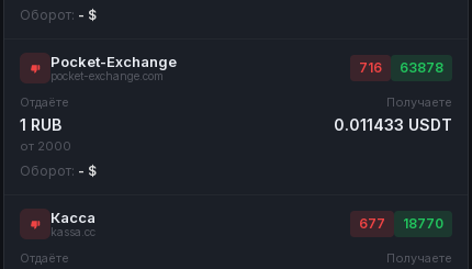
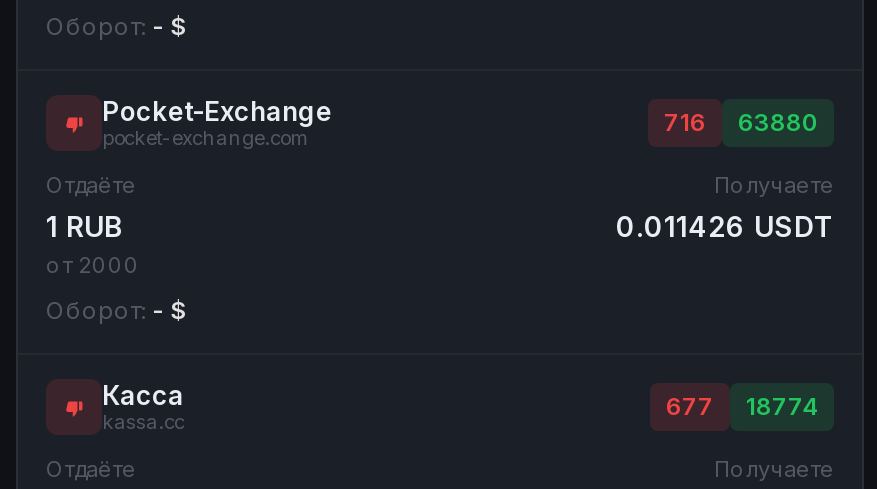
- 716 63878
+ 716 63880

- 0.011433 USDT
+ 0.011426 USDT

- 677 18770
+ 677 18774
